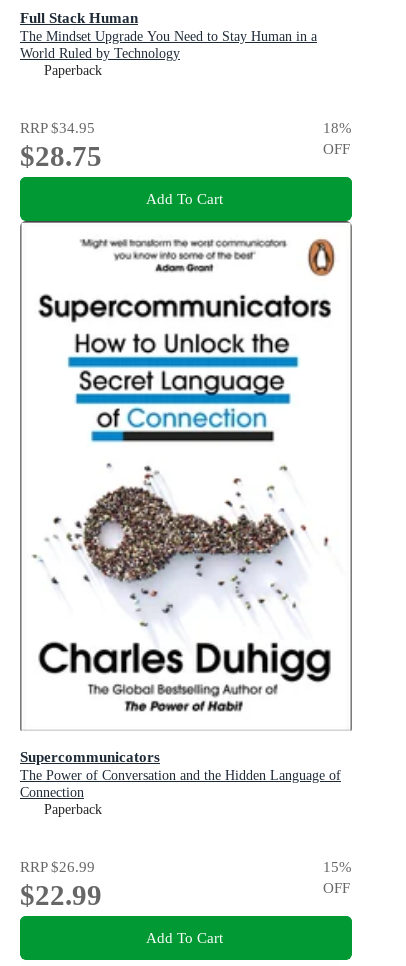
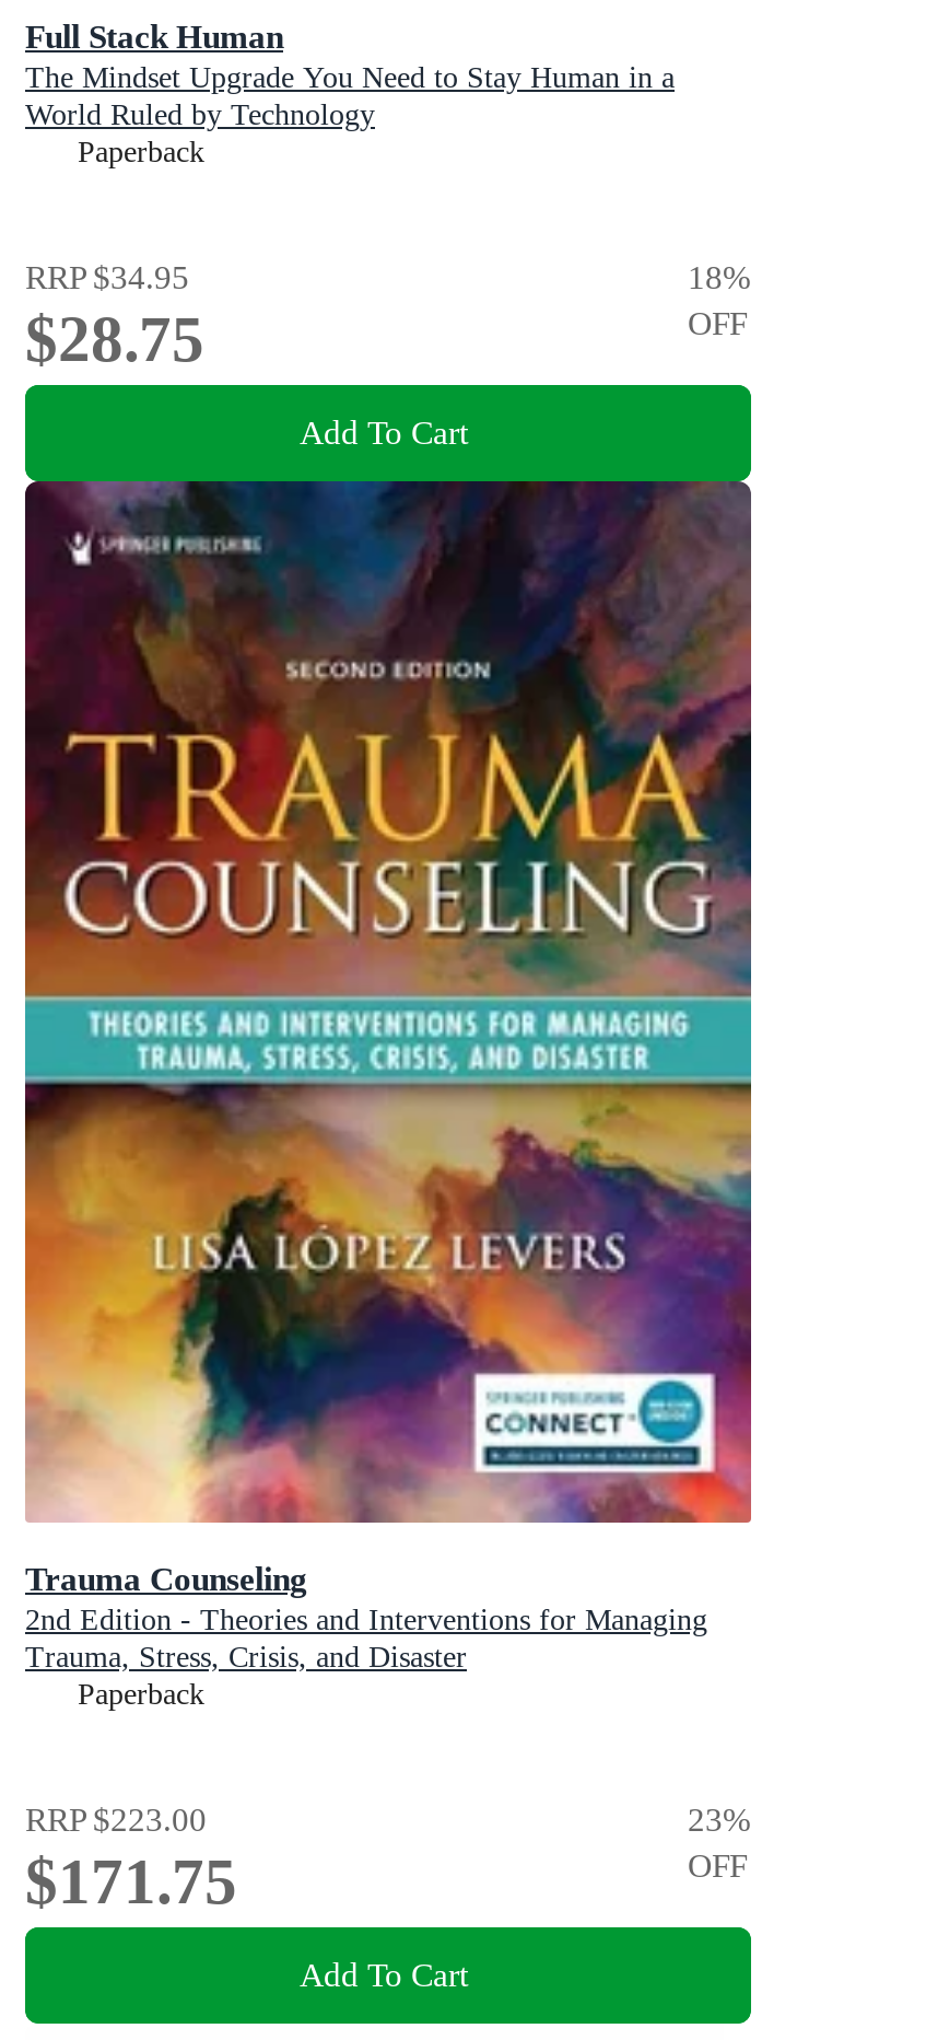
- [image]
- Supercommunicators
- The Power of Conversation and the Hidden Language of
- Connection
+ [image]
+ Trauma Counseling
+ 2nd Edition - Theories and Interventions for Managing
+ Trauma, Stress, Crisis, and Disaster

- RRP $26.99
+ RRP $223.00

- 15%
+ 23%

- $22.99
+ $171.75
